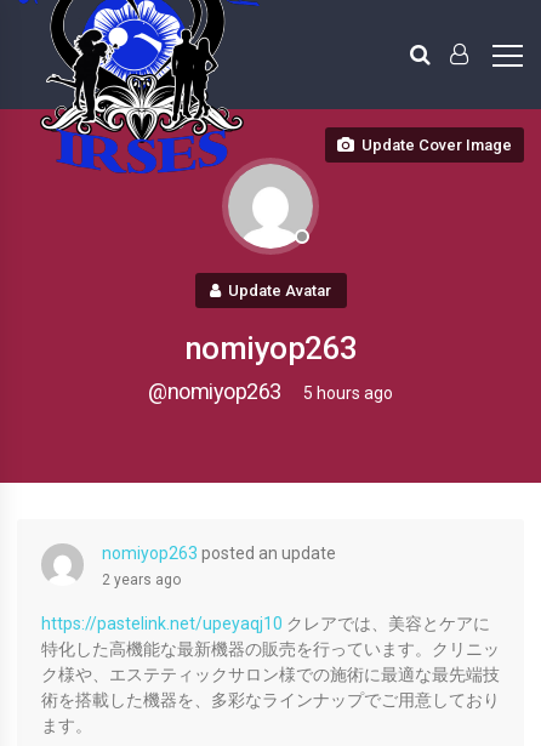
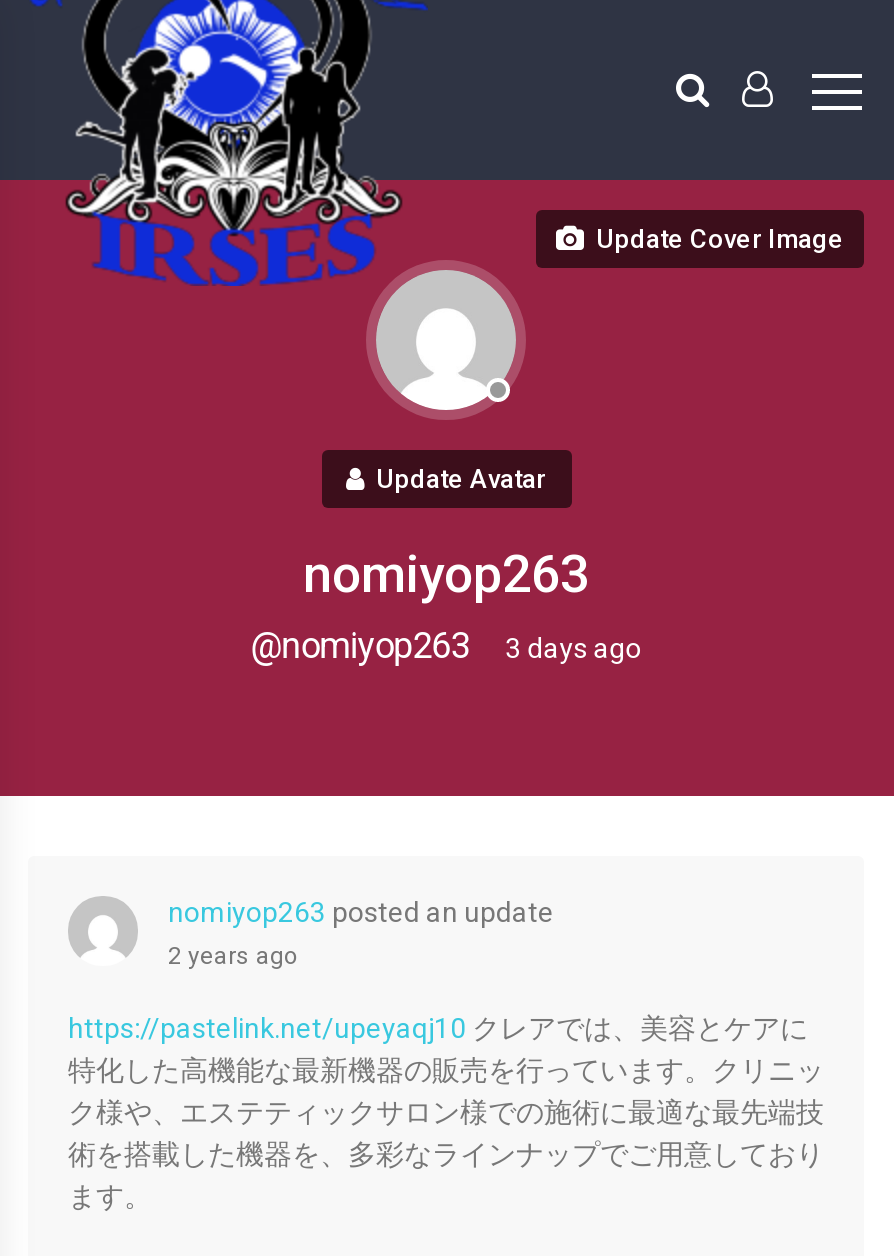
- @nomiyop263 5 hours ago
+ @nomiyop263 3 days ago
